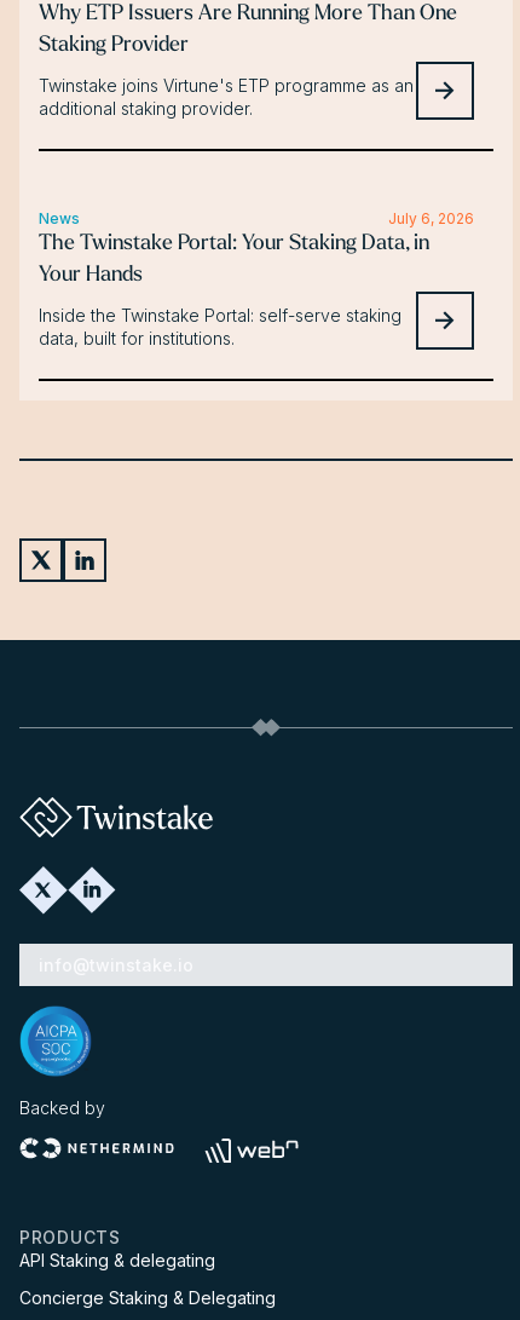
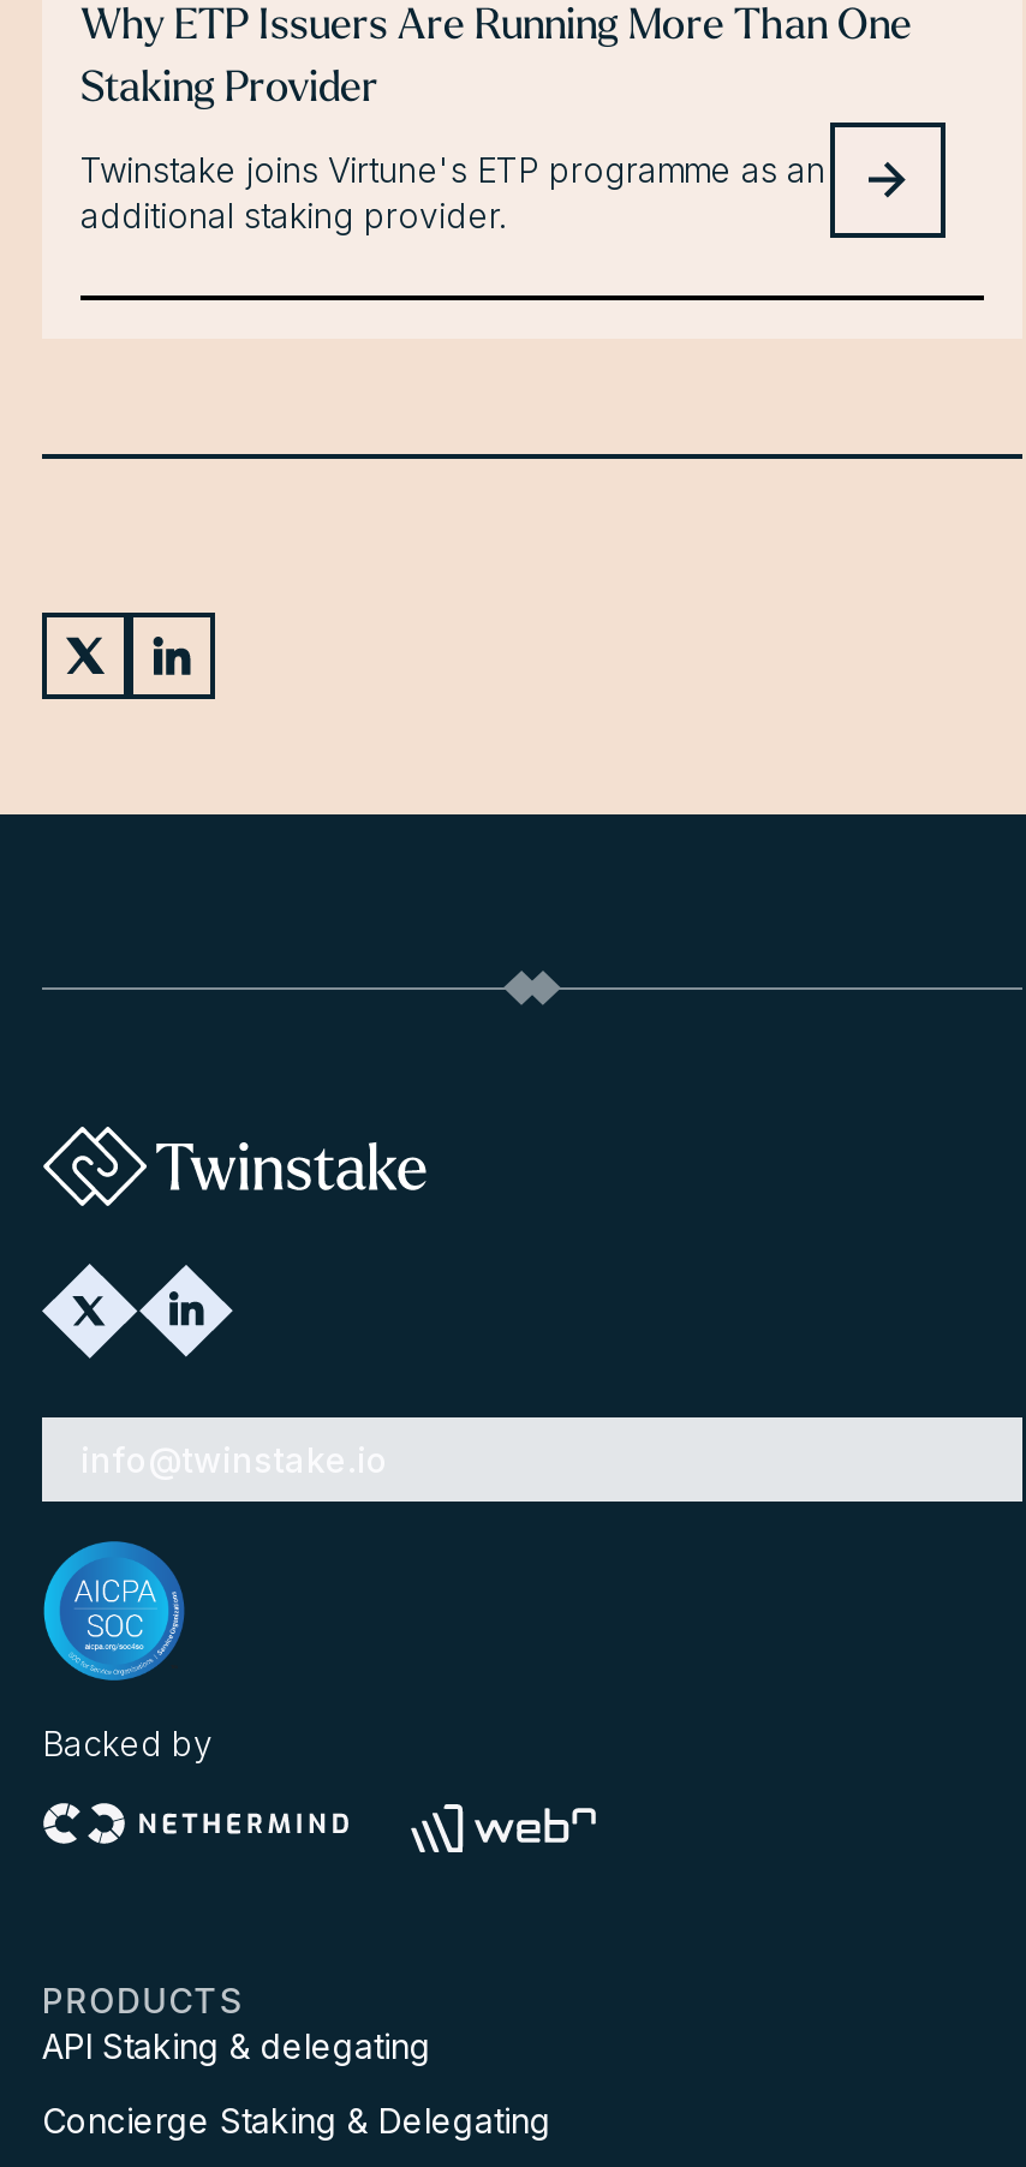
- News
- July 6, 2026
- The Twinstake Portal: Your Staking Data, in
- Your Hands
- Inside the Twinstake Portal: self-serve staking
- data, built for institutions.
